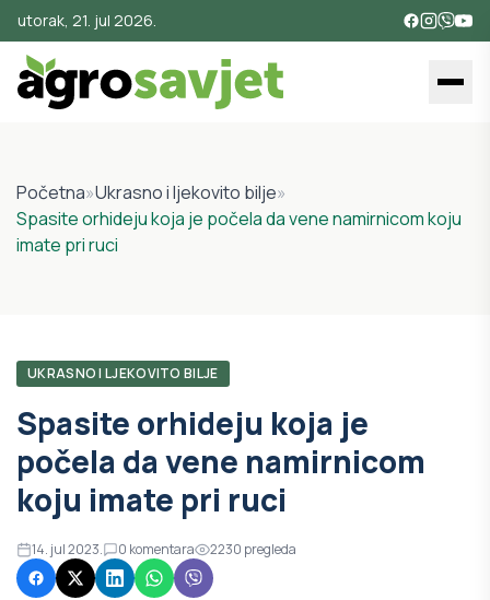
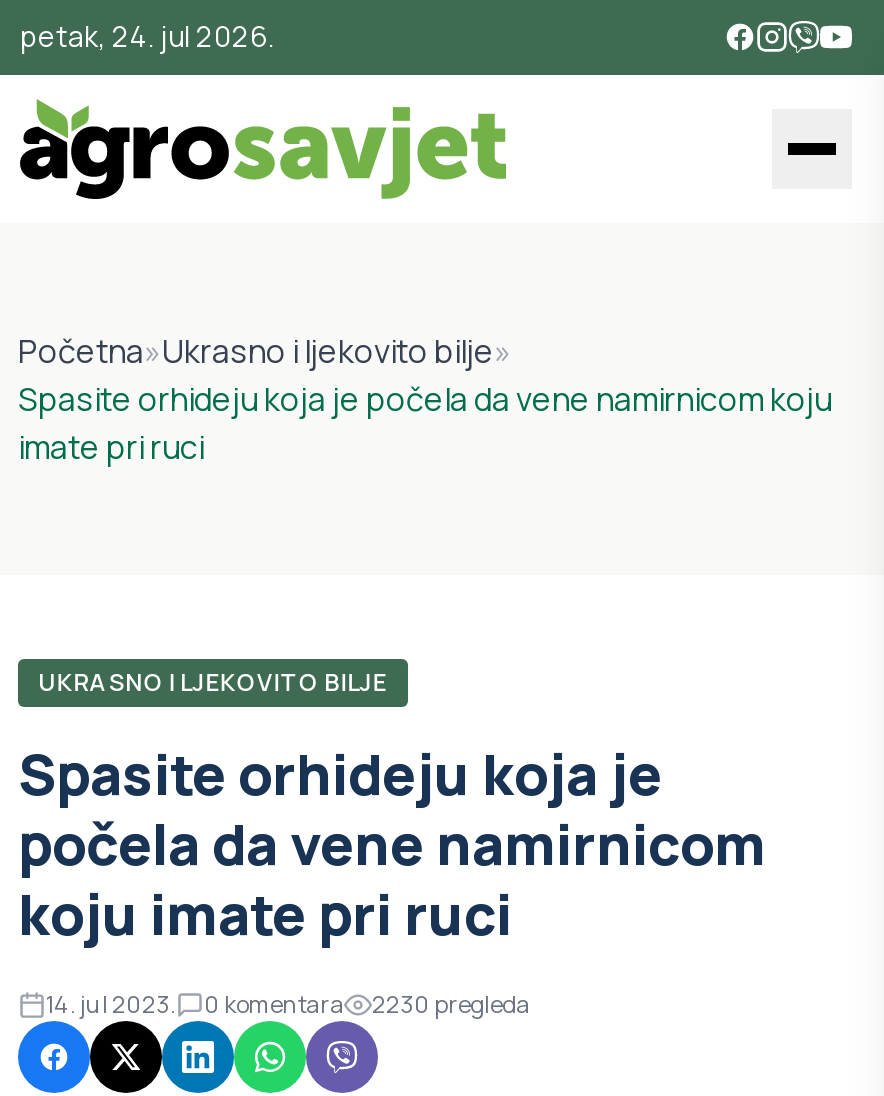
- utorak, 21. jul 2026.
+ petak, 24. jul 2026.
